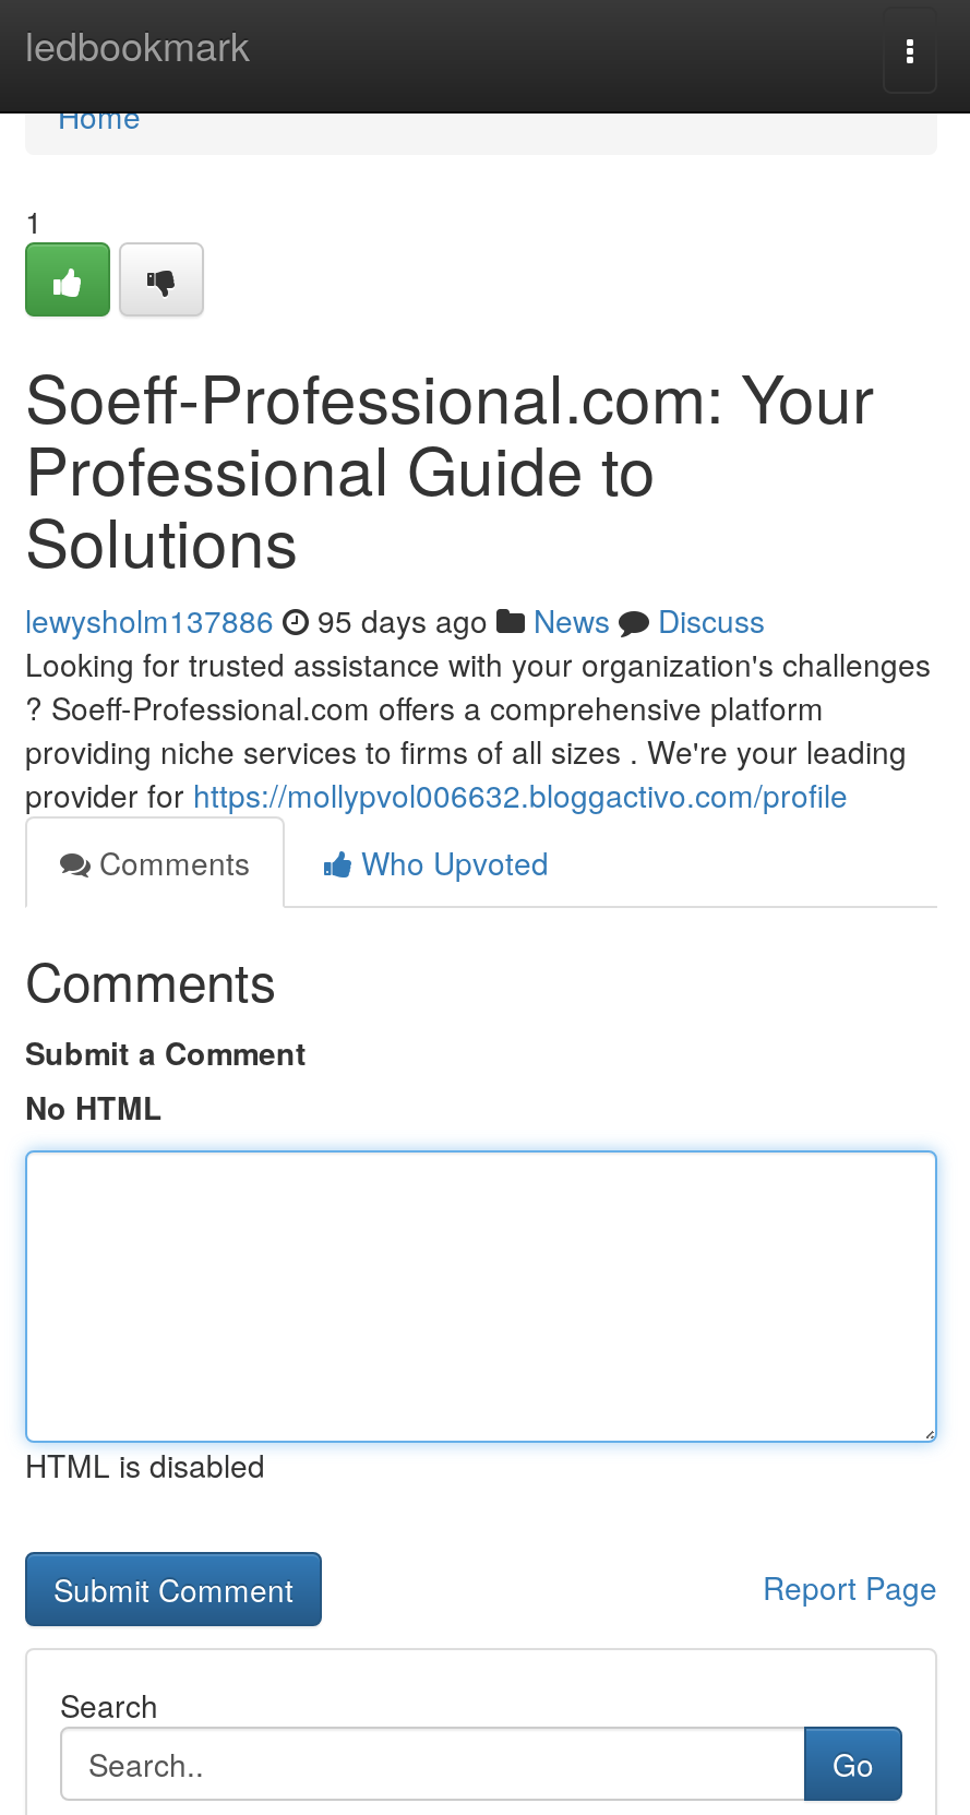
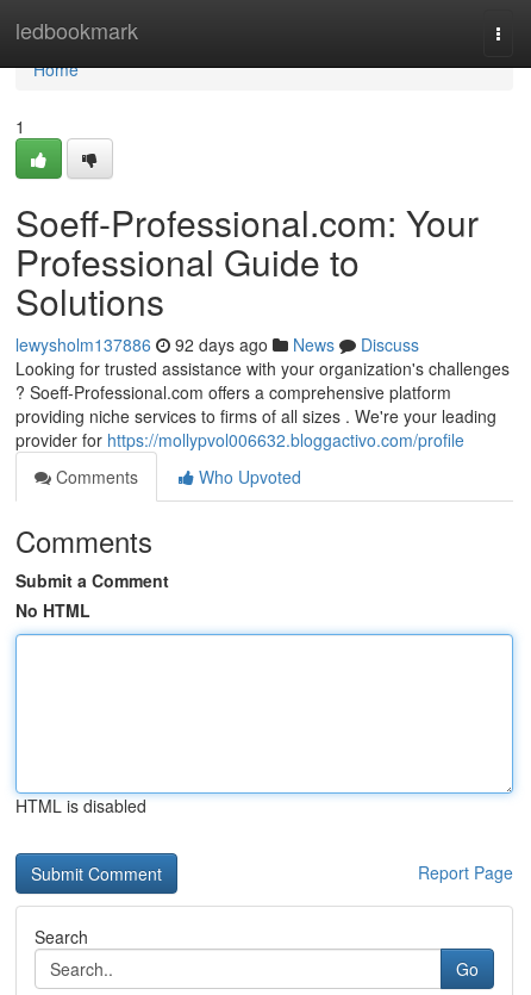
- lewysholm137886 95 days ago News Discuss
+ lewysholm137886 92 days ago News Discuss
